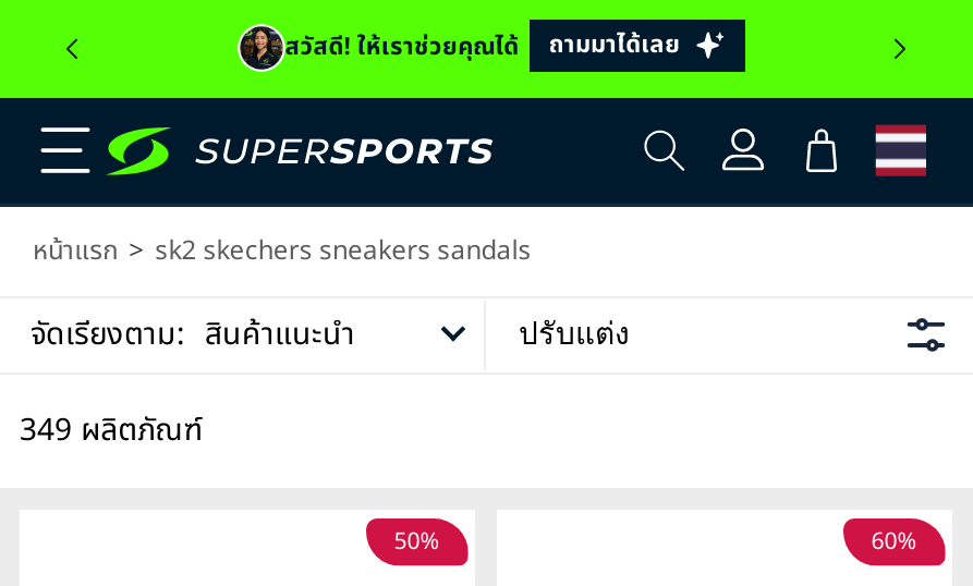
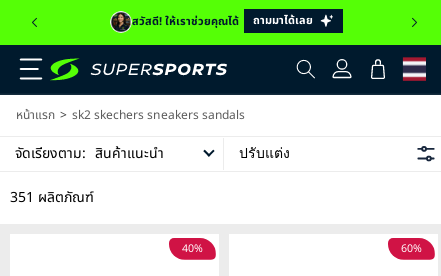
- 349 ผลิตภัณฑ์
+ 351 ผลิตภัณฑ์

- 50%
+ 40%
